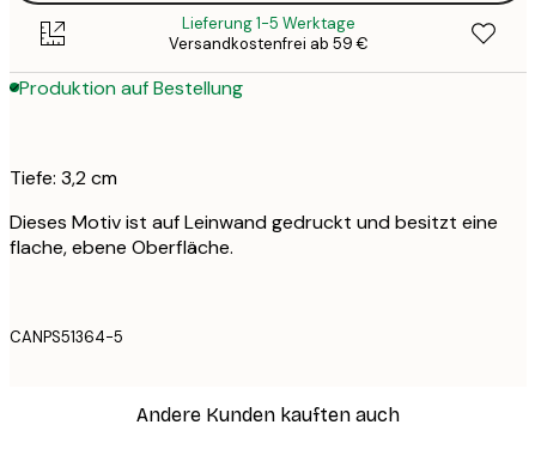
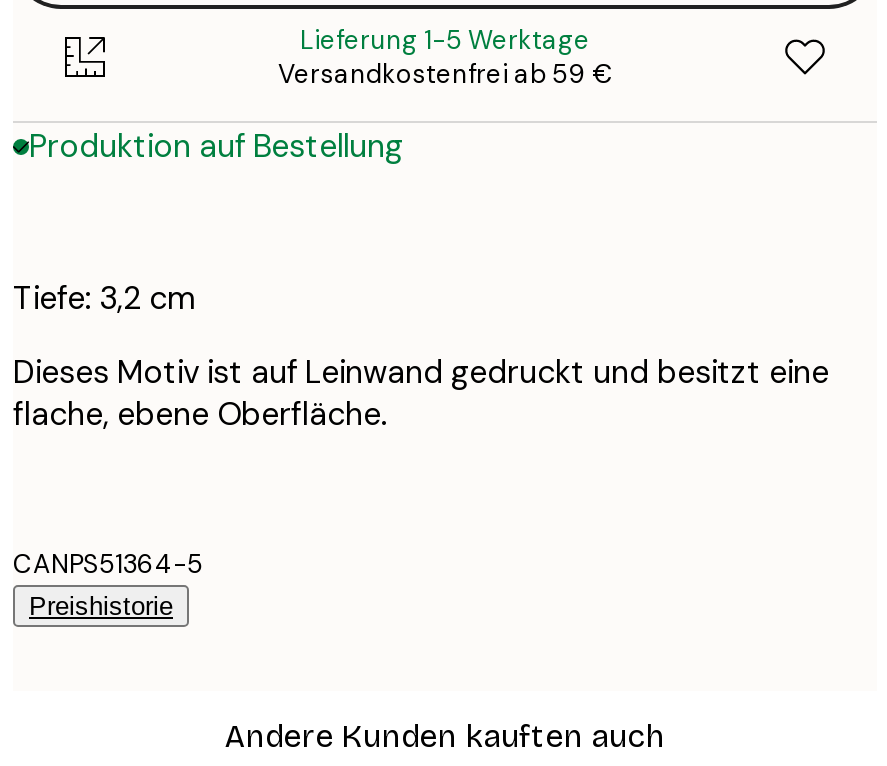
+ Preishistorie
